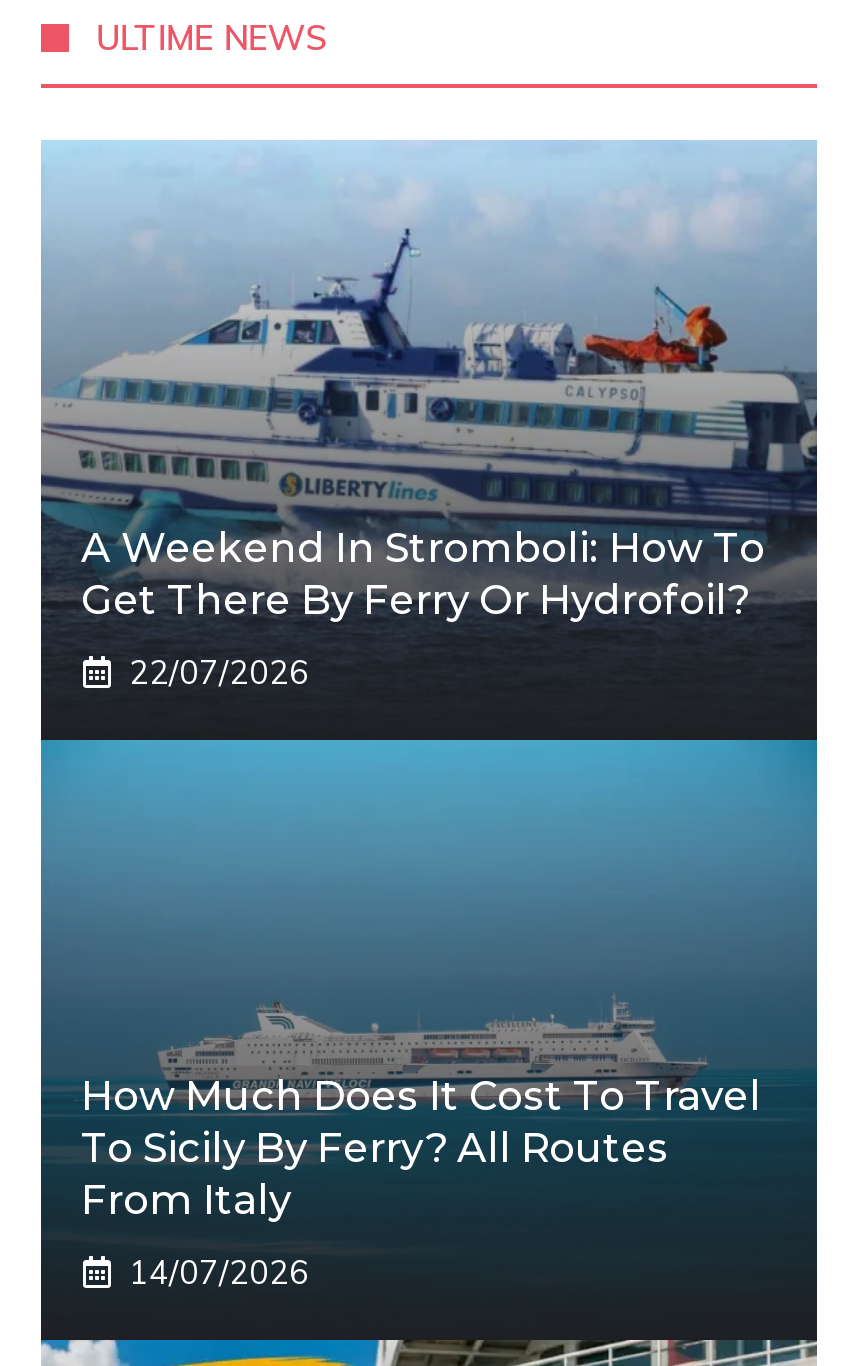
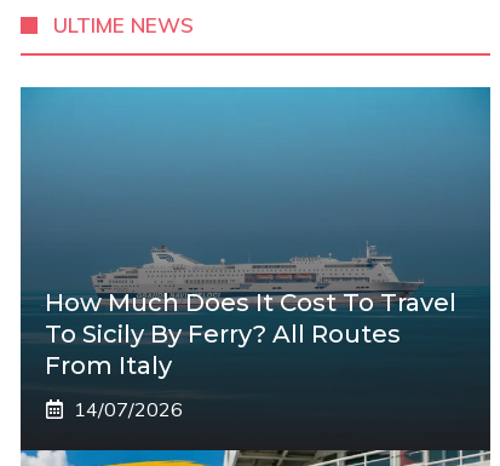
- [image]
- A Weekend In Stromboli: How To
- Get There By Ferry Or Hydrofoil?
- 22/07/2026
